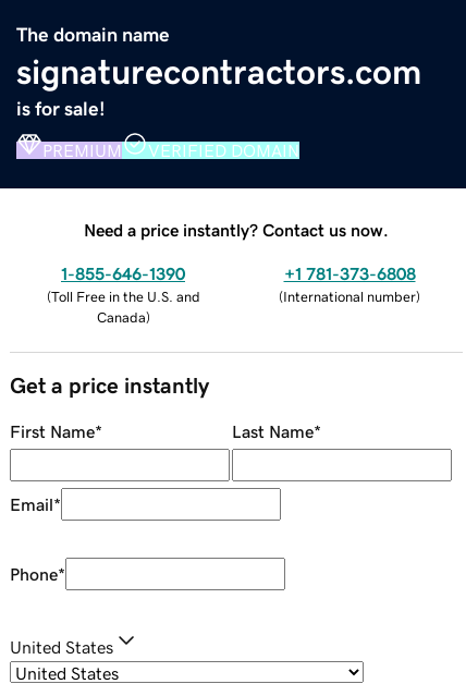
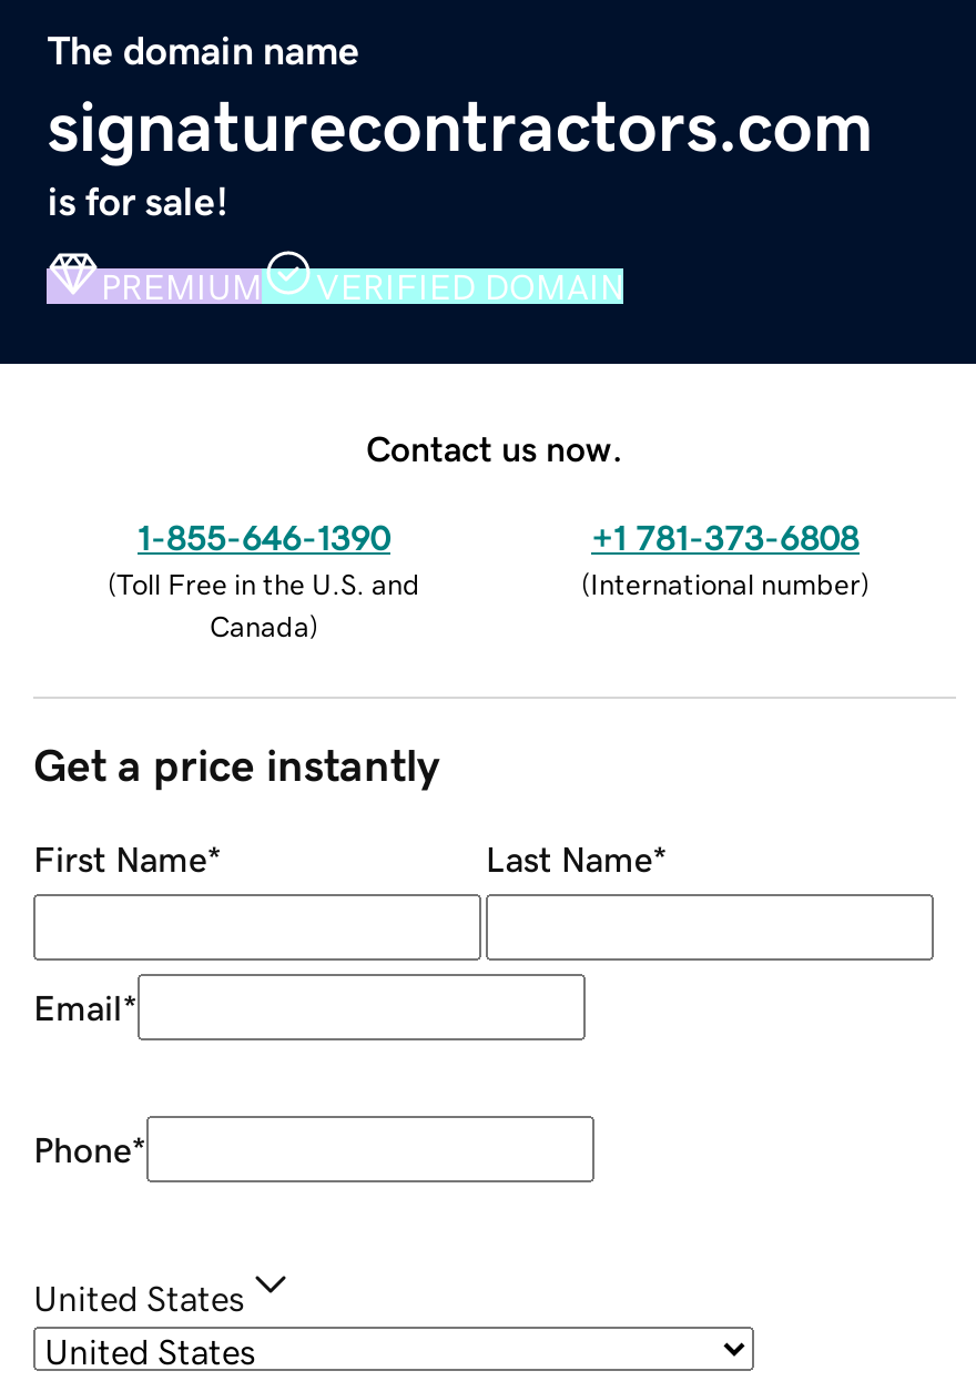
- Need a price instantly? Contact us now.
+ Contact us now.
